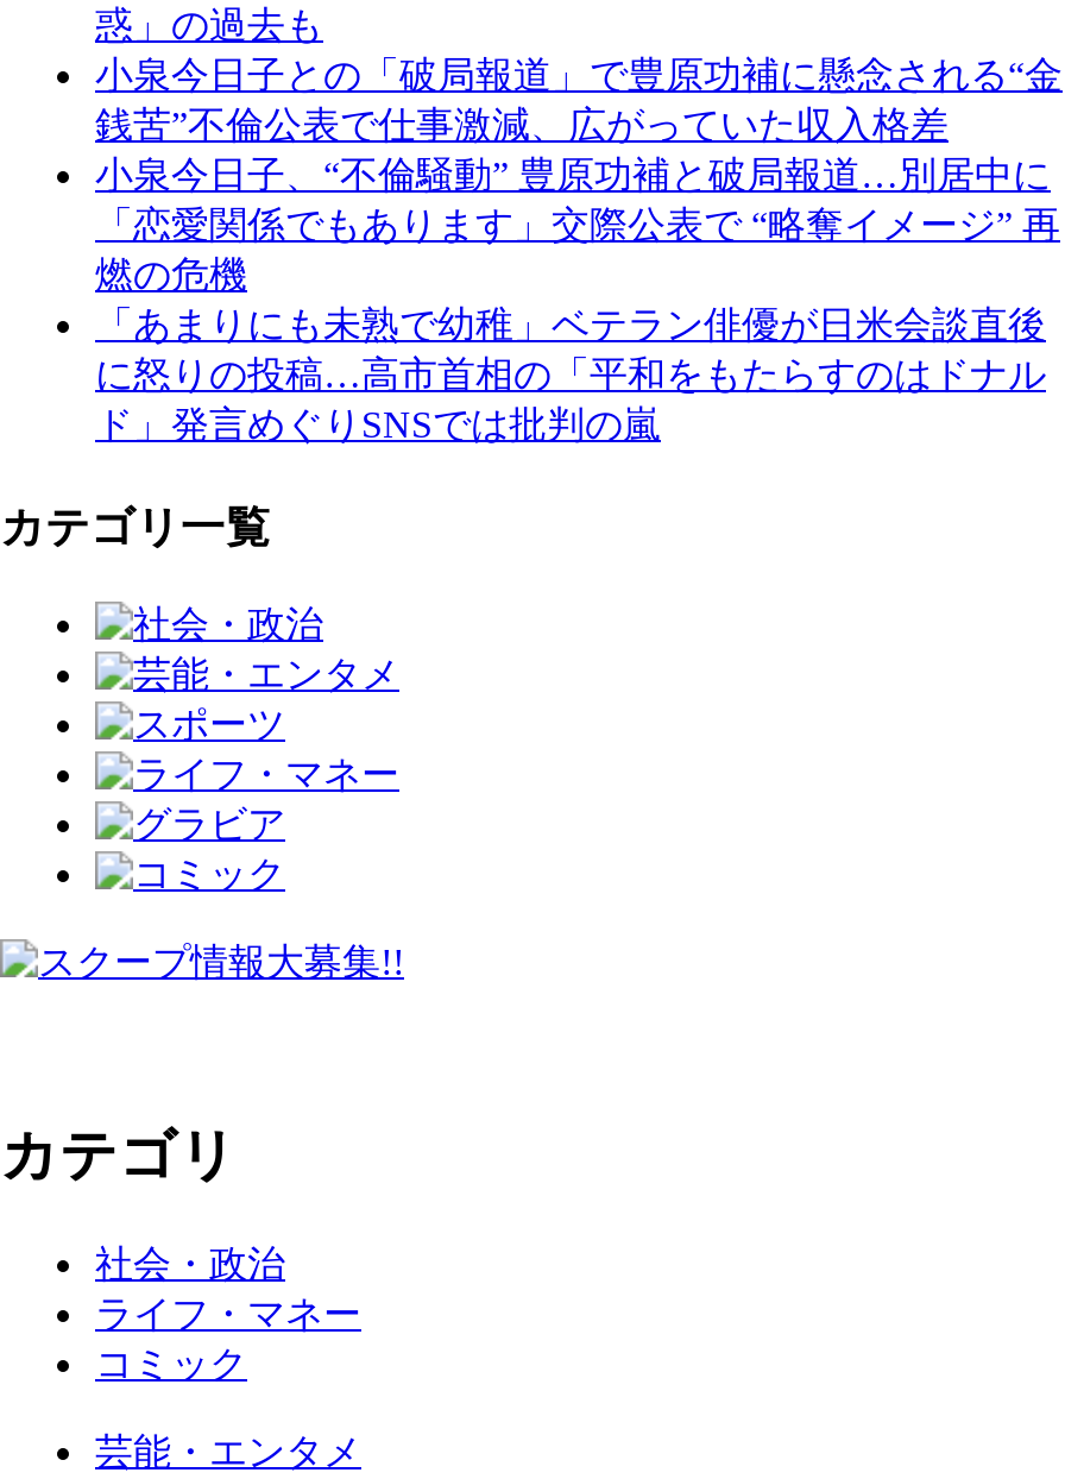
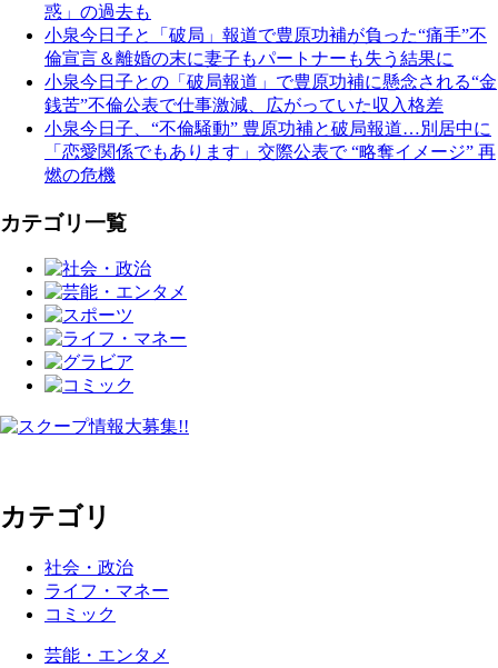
+ 小泉今日子と「破局」報道で豊原功補が負った“痛手”不
+ 倫宣言＆離婚の末に妻子もパートナーも失う結果に

moved down: 小泉今日子との「破局報道」で豊原功補に懸念される“金 | 小泉今日子、“不倫騒動” 豊原功補と破局報道…別居中に | 「恋愛関係でもあります」交際公表で “略奪イメージ” 再 | 燃の危機

- 「あまりにも未熟で幼稚」ベテラン俳優が日米会談直後
- に怒りの投稿…高市首相の「平和をもたらすのはドナル
- ド」発言めぐりSNSでは批判の嵐
